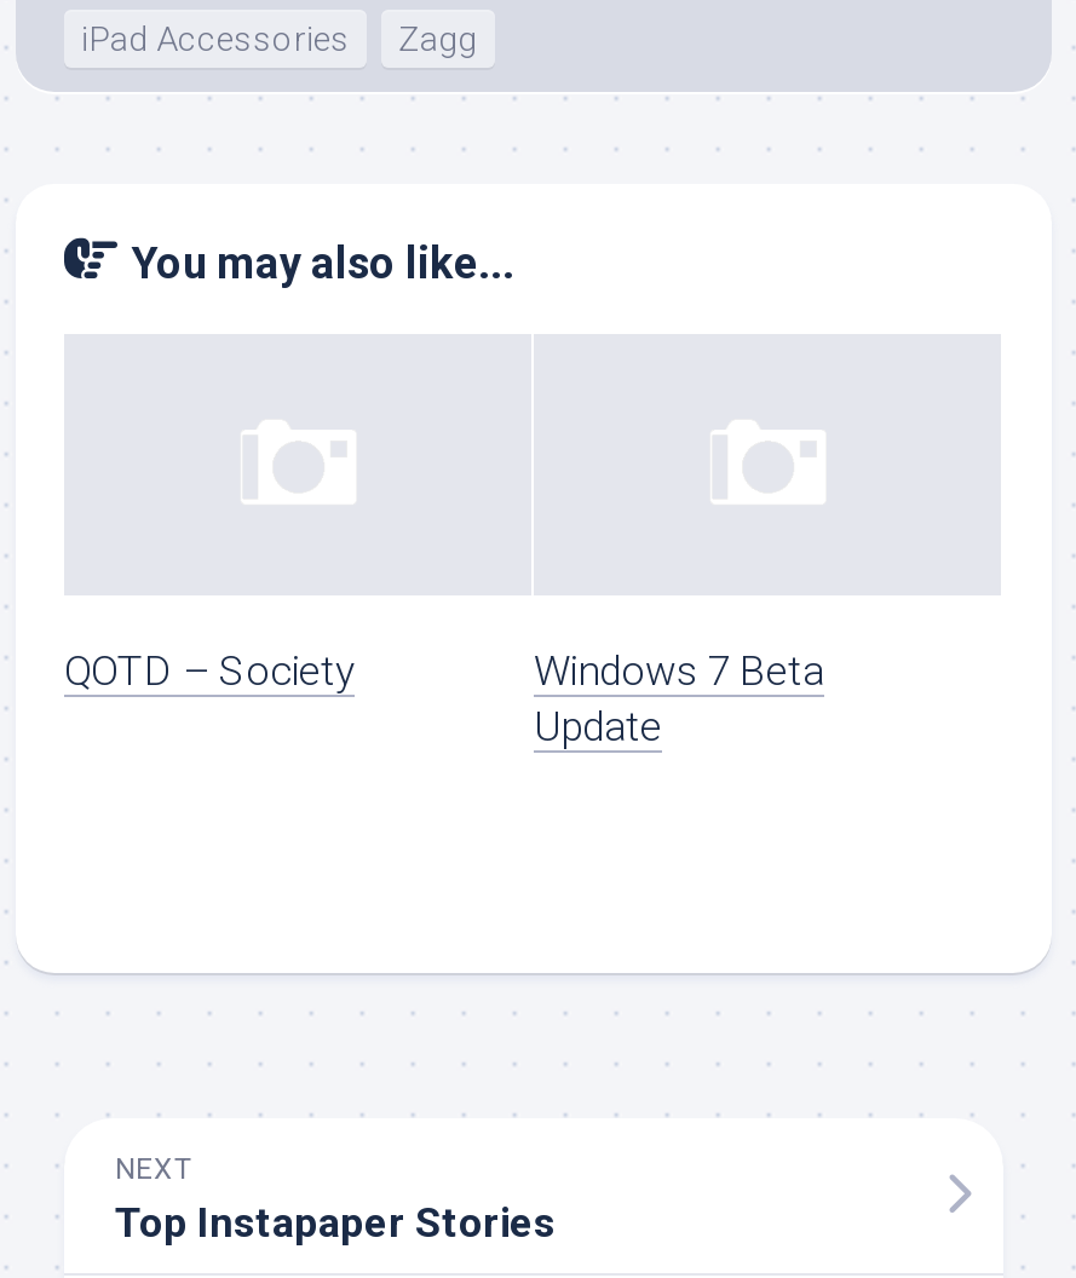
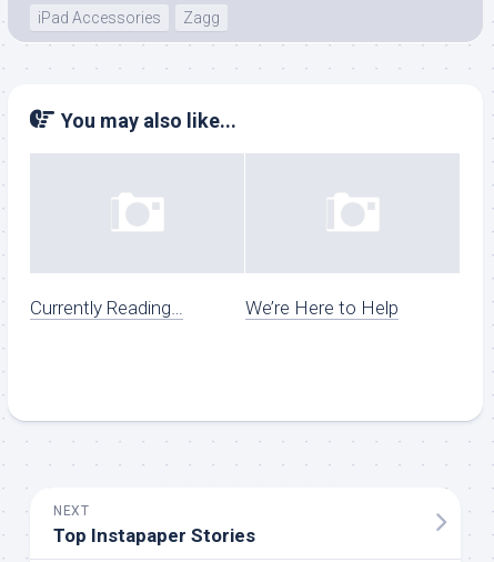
- QOTD – Society
- Windows 7 Beta
- Update
+ Currently Reading…
+ We’re Here to Help
